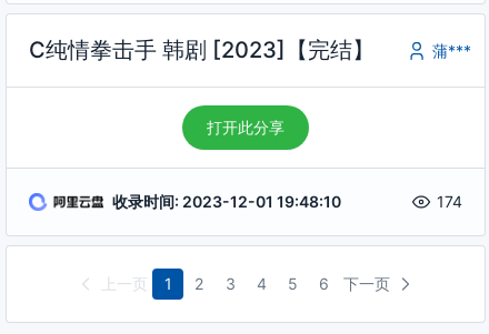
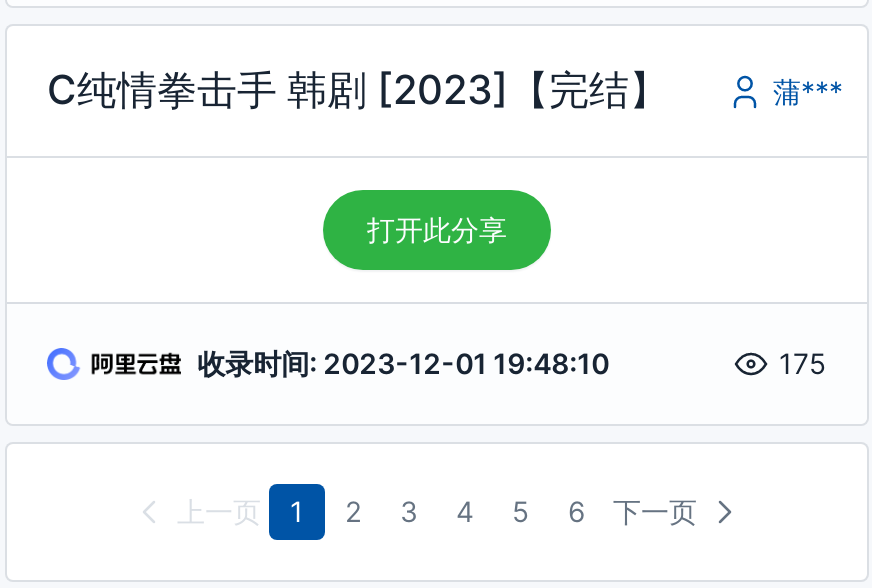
- 174
+ 175
